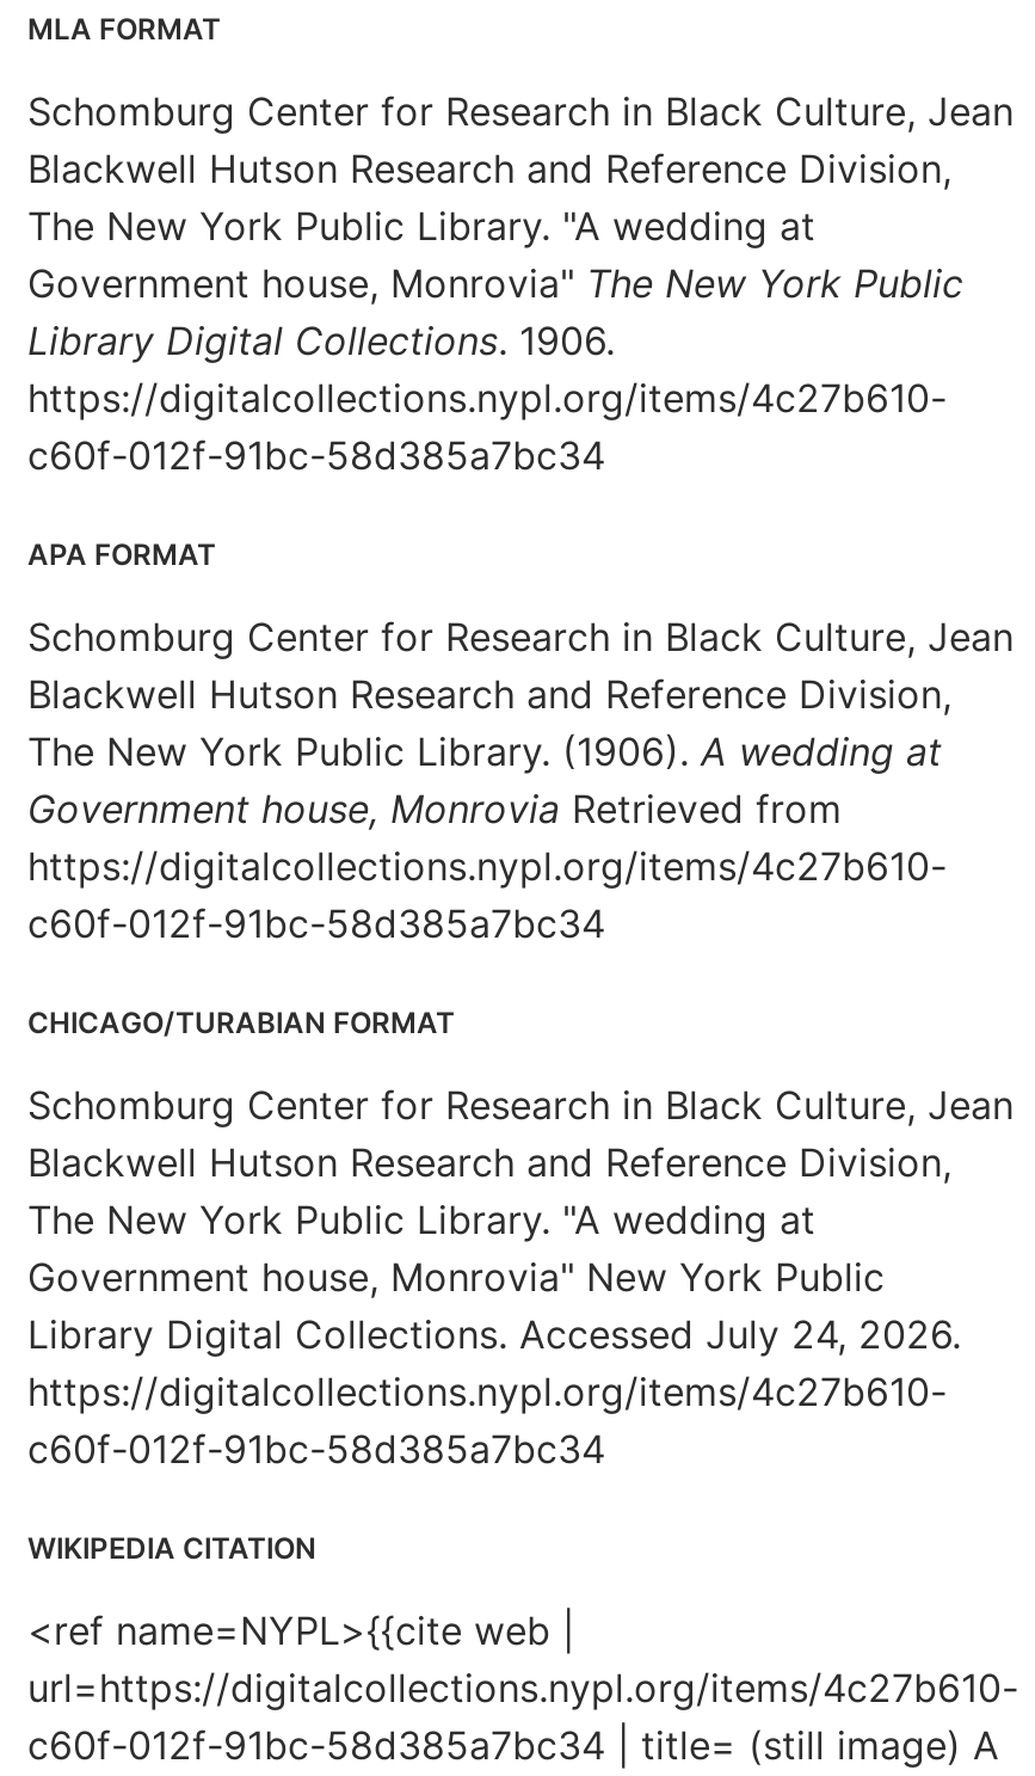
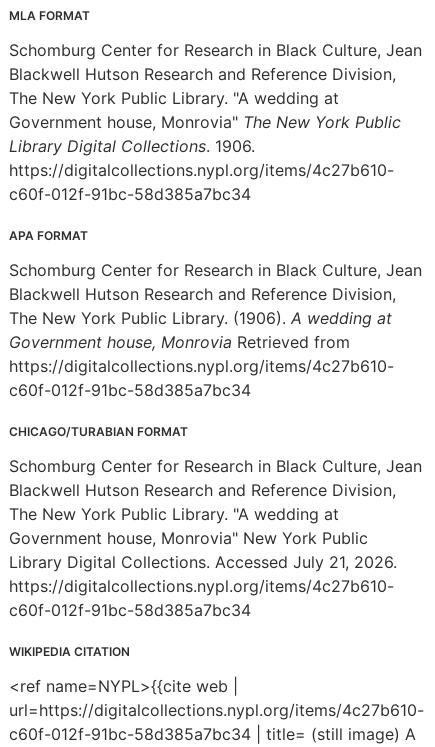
- Library Digital Collections. Accessed July 24, 2026.
+ Library Digital Collections. Accessed July 21, 2026.
